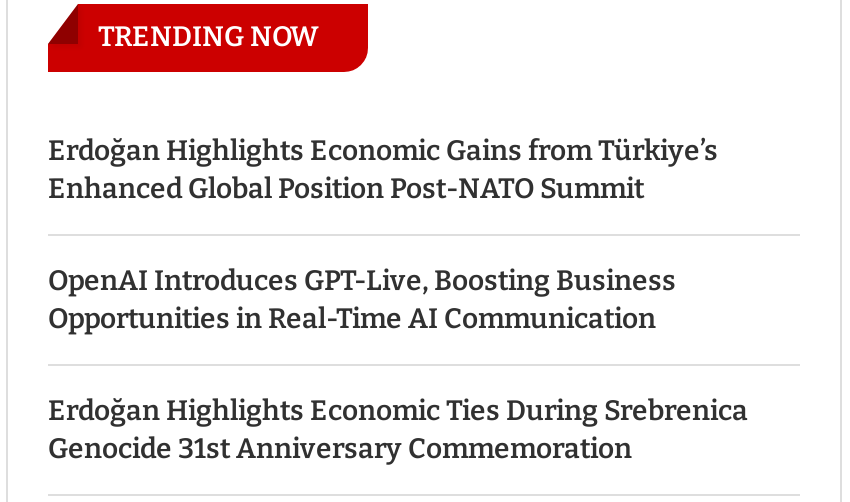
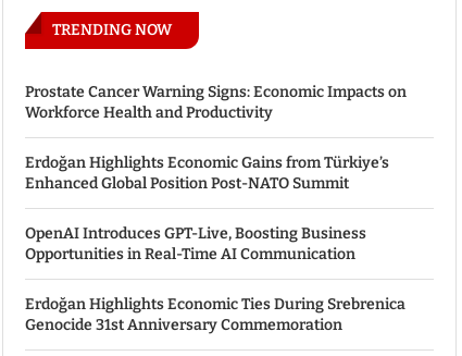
+ Prostate Cancer Warning Signs: Economic Impacts on
+ Workforce Health and Productivity
